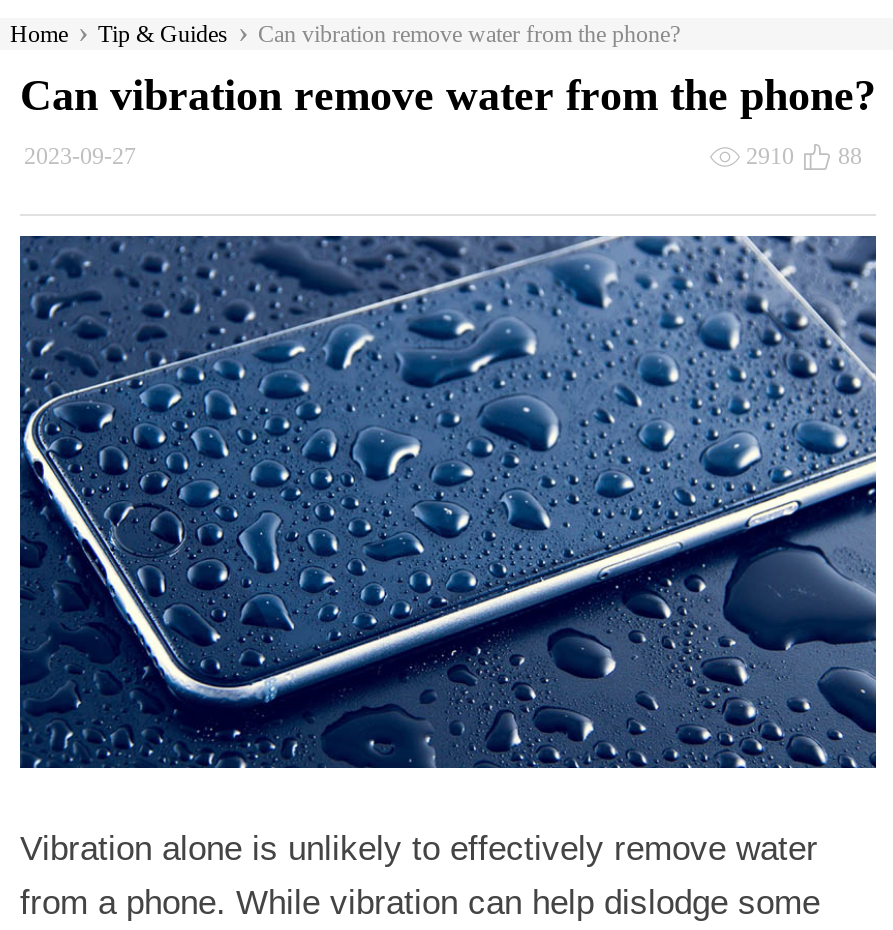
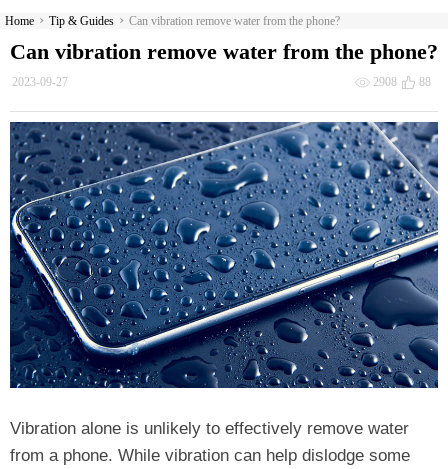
- 2910 88
+ 2908 88
